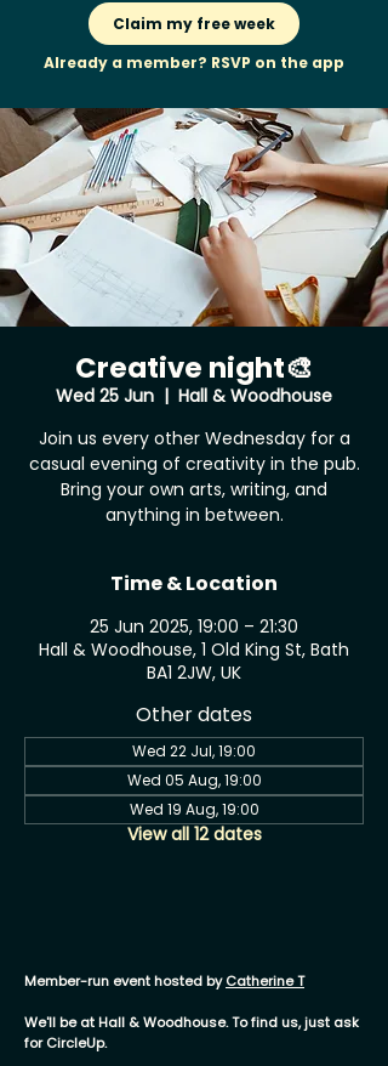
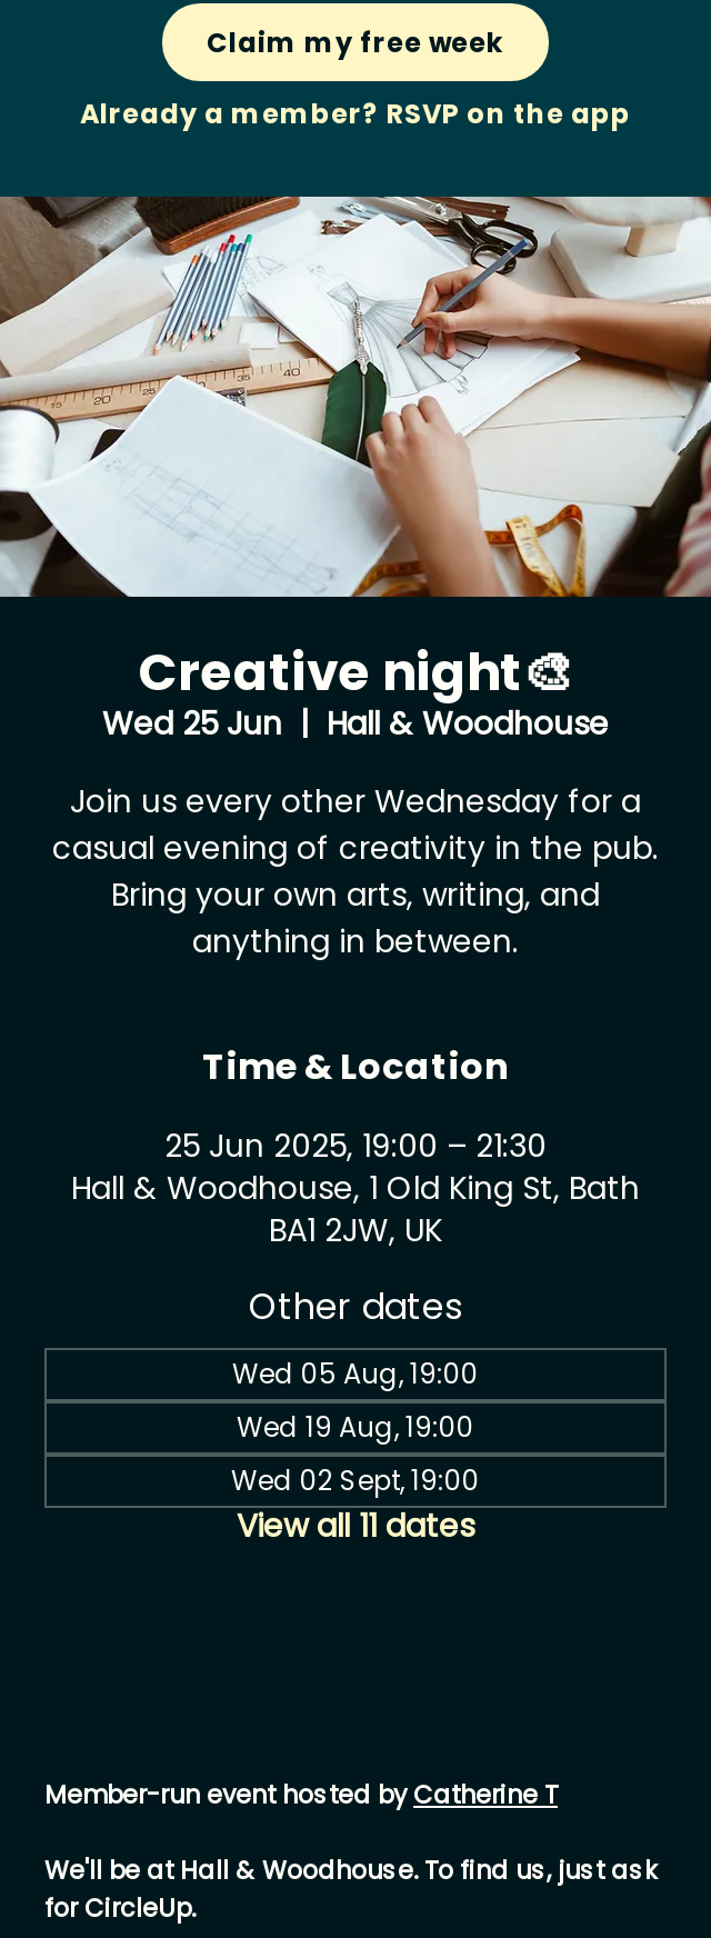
- Wed 22 Jul, 19:00

moved up: Wed 05 Aug, 19:00 | Wed 19 Aug, 19:00

- View all 12 dates
+ Wed 02 Sept, 19:00
+ View all 11 dates
